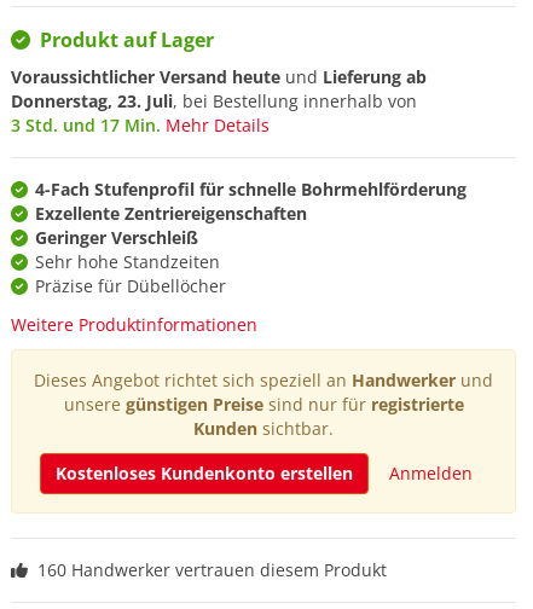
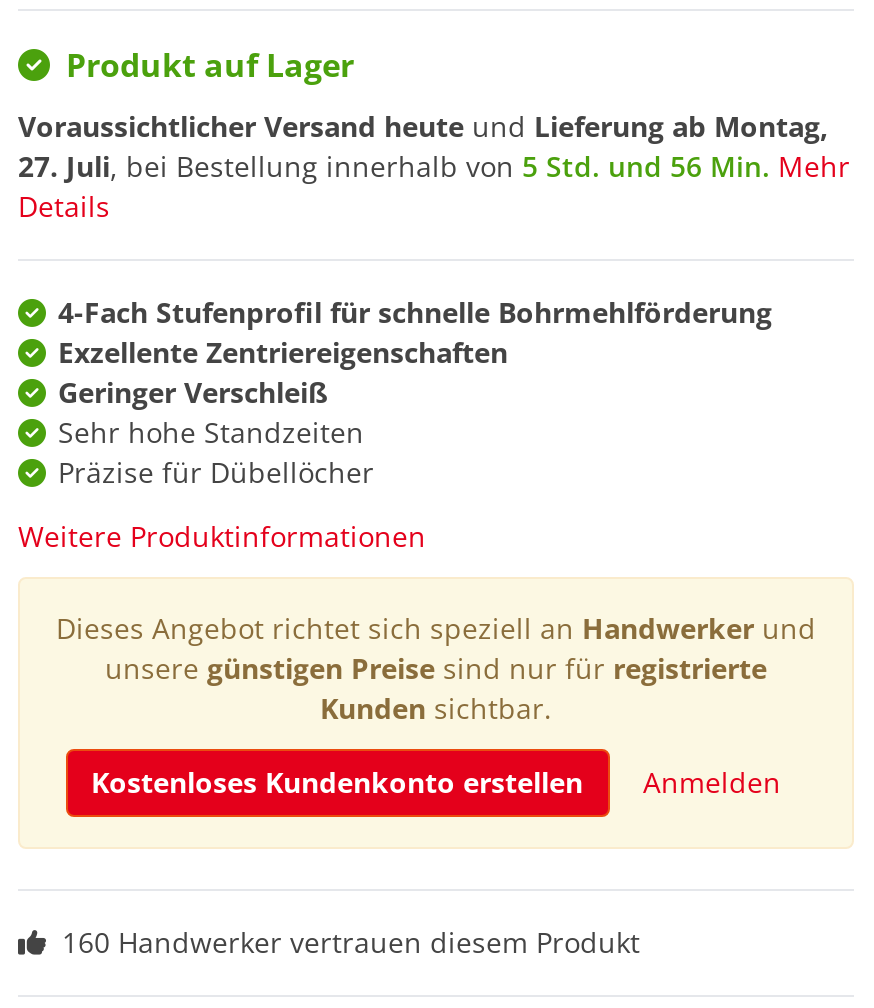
- Voraussichtlicher Versand heute und Lieferung ab
- Donnerstag, 23. Juli, bei Bestellung innerhalb von
- 3 Std. und 17 Min. Mehr Details
+ Voraussichtlicher Versand heute und Lieferung ab Montag,
+ 27. Juli, bei Bestellung innerhalb von 5 Std. und 56 Min. Mehr
+ Details
